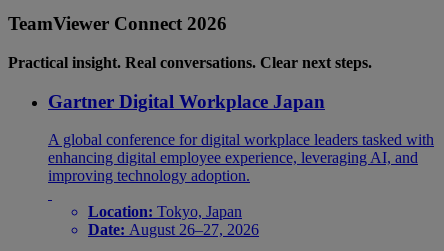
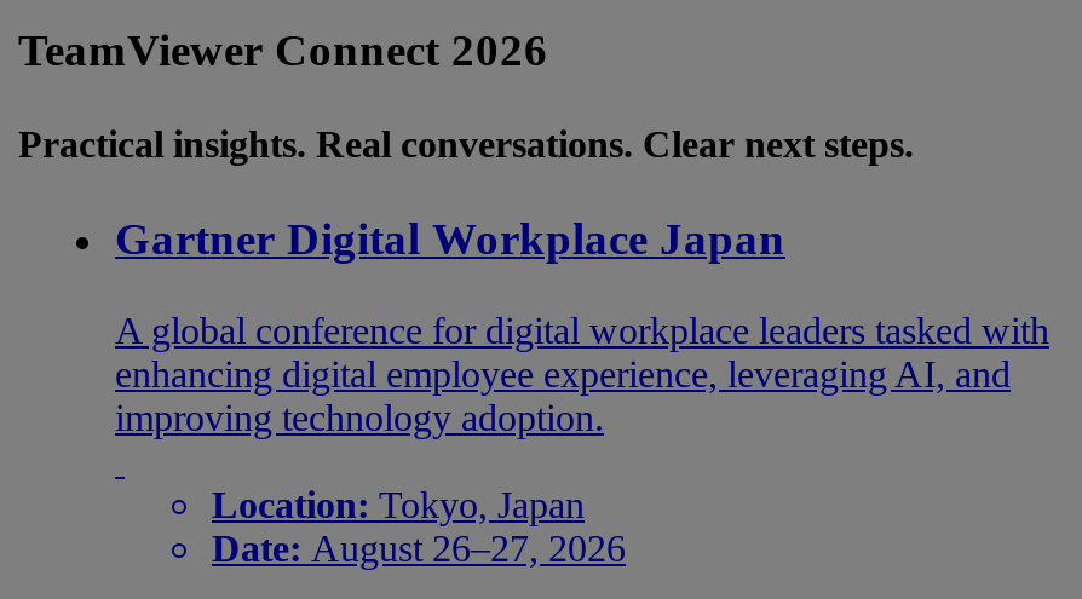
- Practical insight. Real conversations. Clear next steps.
+ Practical insights. Real conversations. Clear next steps.
